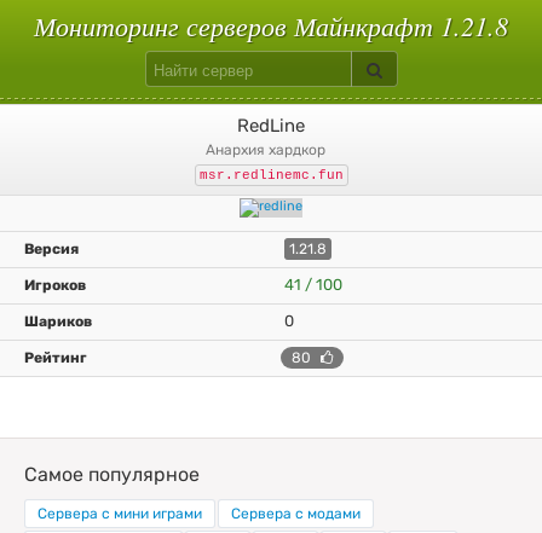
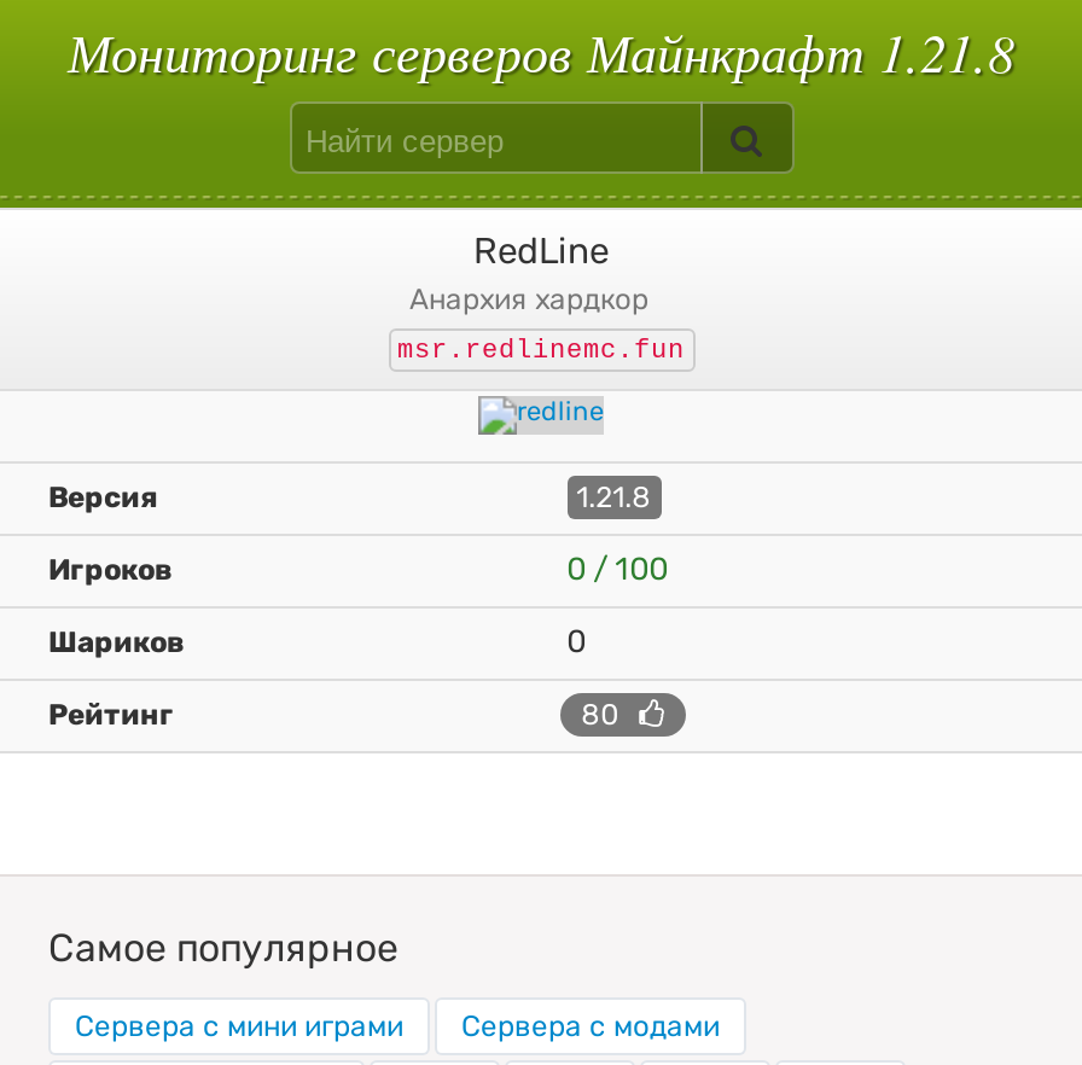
- 41 / 100
+ 0 / 100
